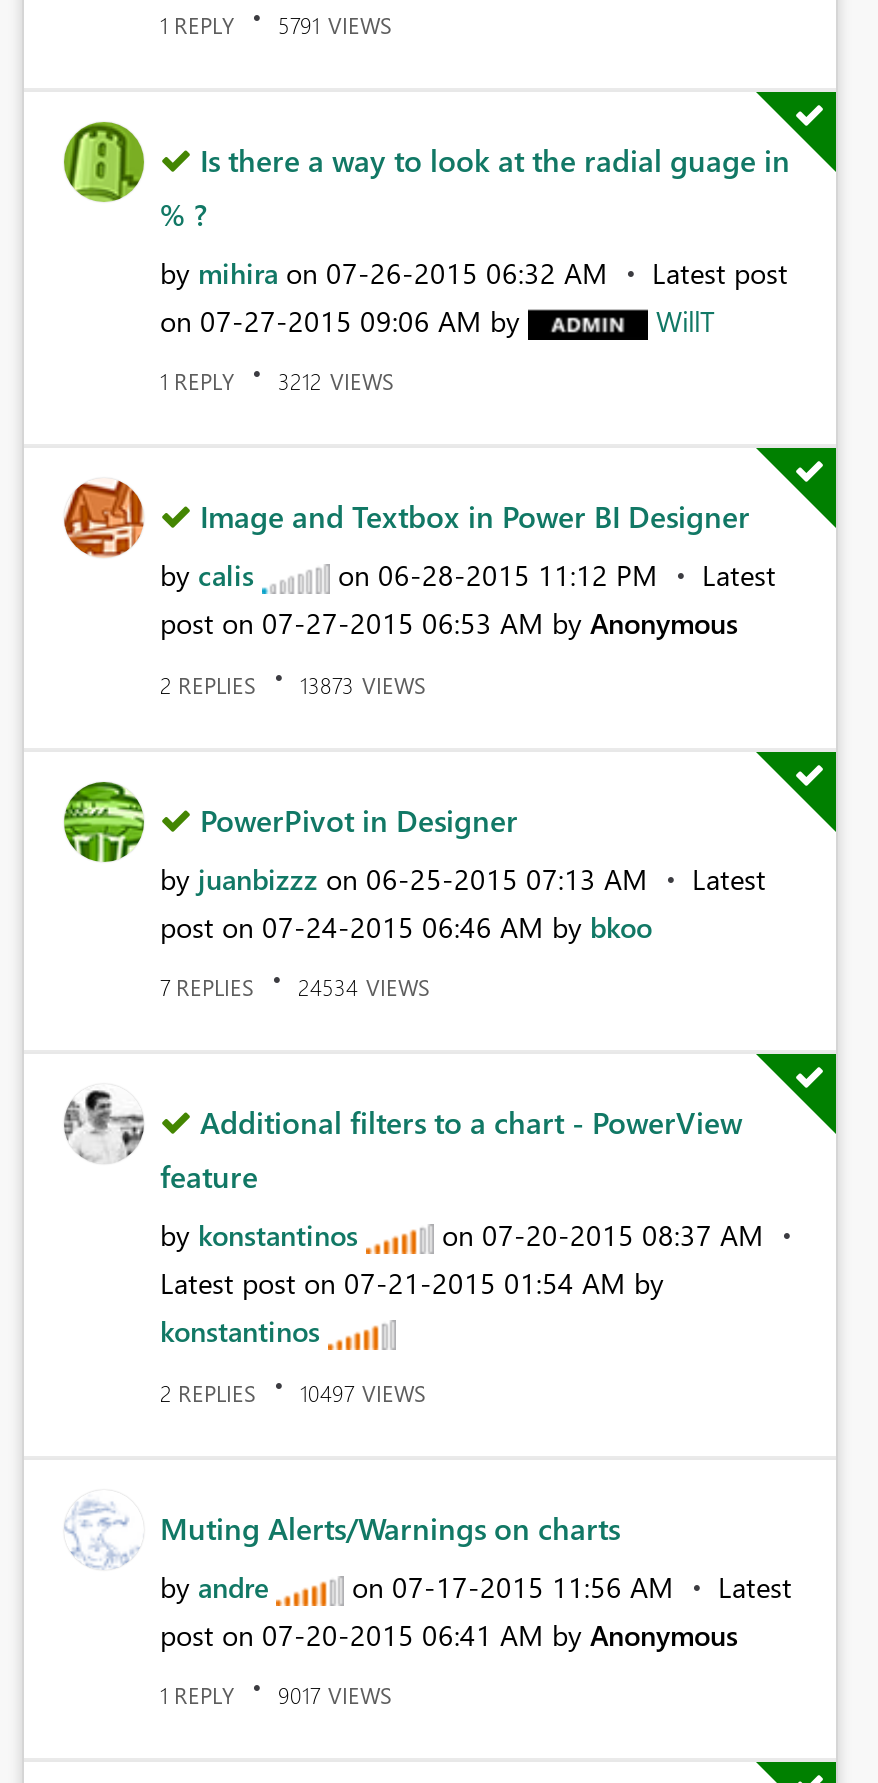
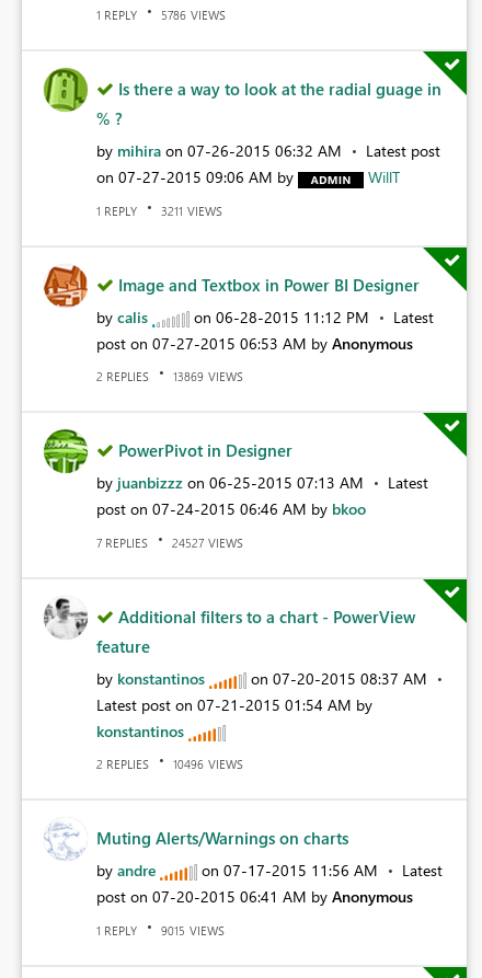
- 1 REPLY 5791 VIEWS
+ 1 REPLY 5786 VIEWS

- 1 REPLY 3212 VIEWS
+ 1 REPLY 3211 VIEWS

- 2 REPLIES 13873 VIEWS
+ 2 REPLIES 13869 VIEWS

- 7 REPLIES 24534 VIEWS
+ 7 REPLIES 24527 VIEWS

- 2 REPLIES 10497 VIEWS
+ 2 REPLIES 10496 VIEWS

- 1 REPLY 9017 VIEWS
+ 1 REPLY 9015 VIEWS
